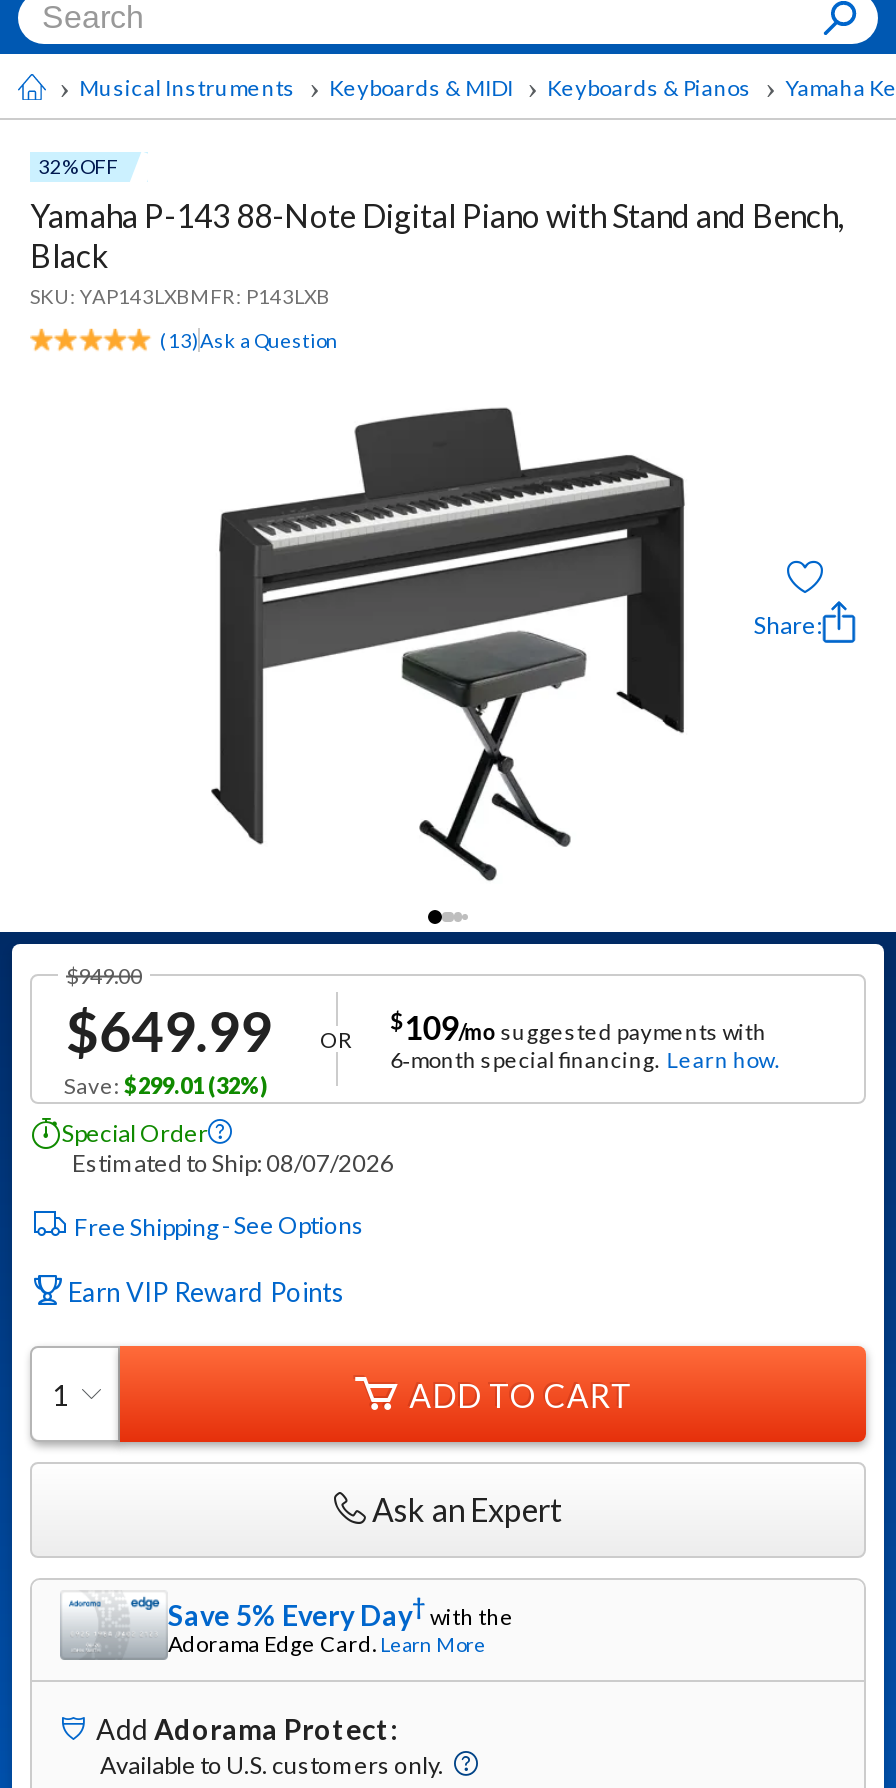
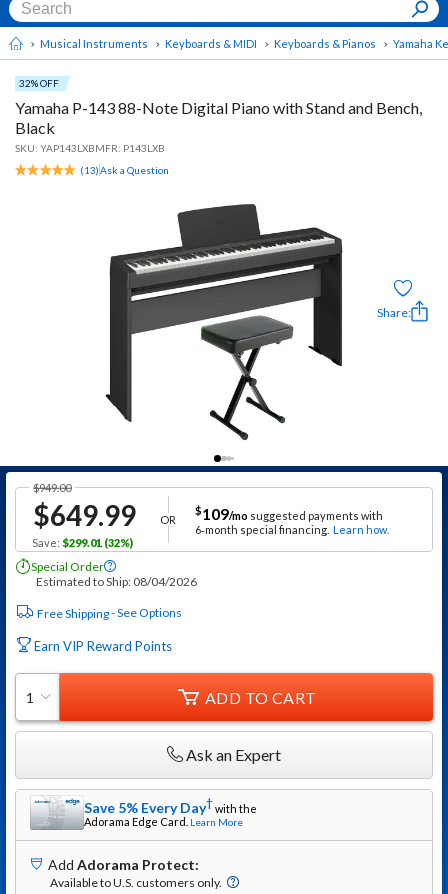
- Estimated to Ship: 08/07/2026
+ Estimated to Ship: 08/04/2026
